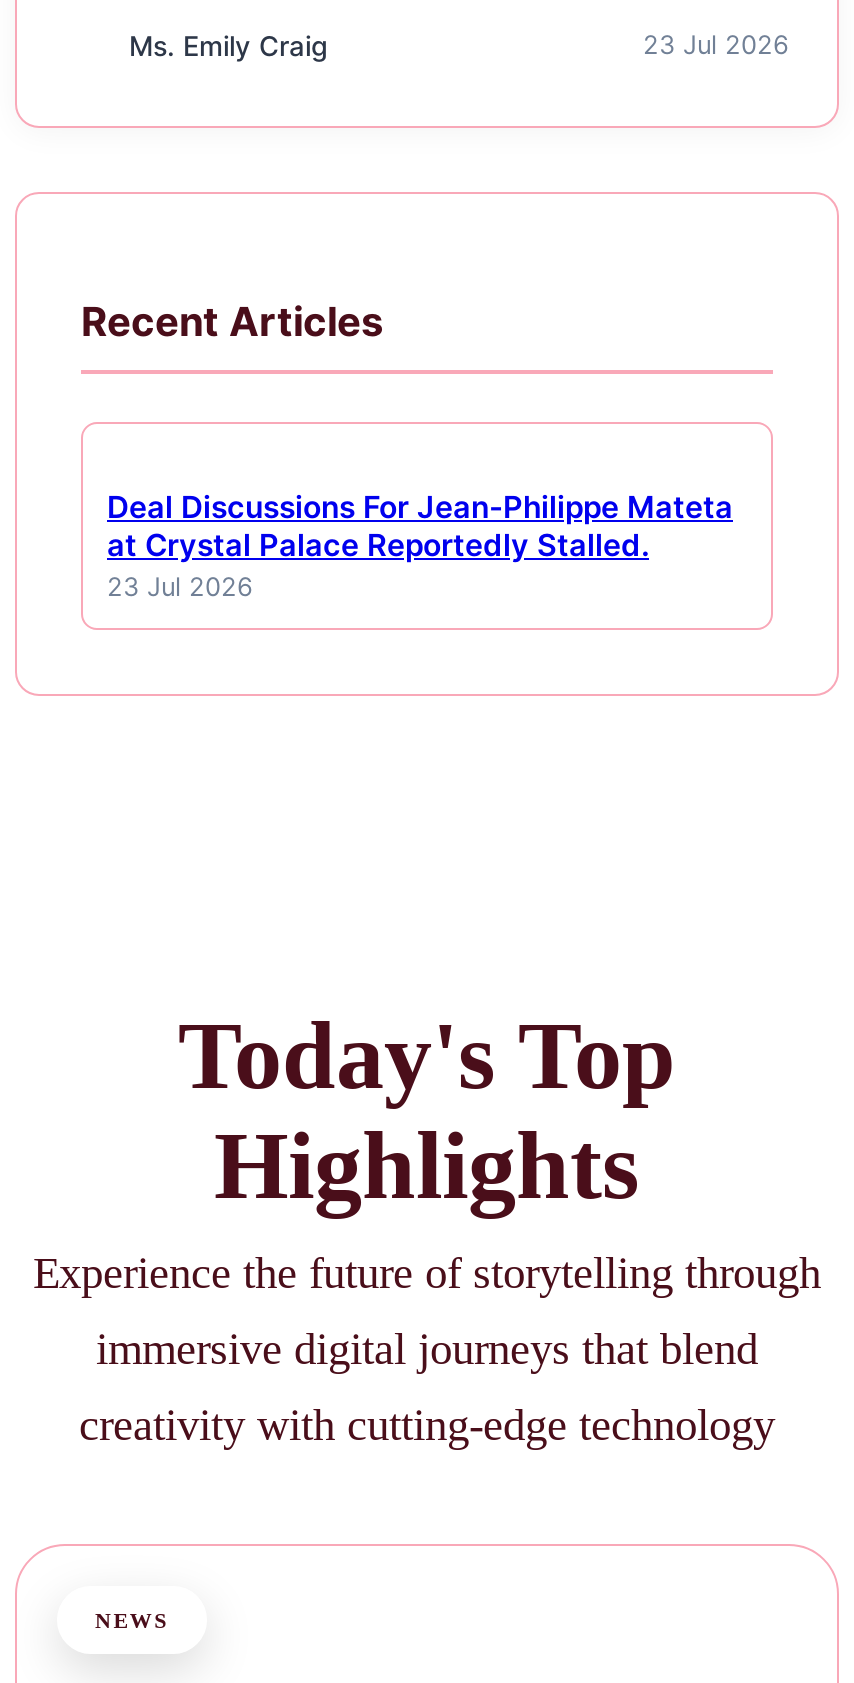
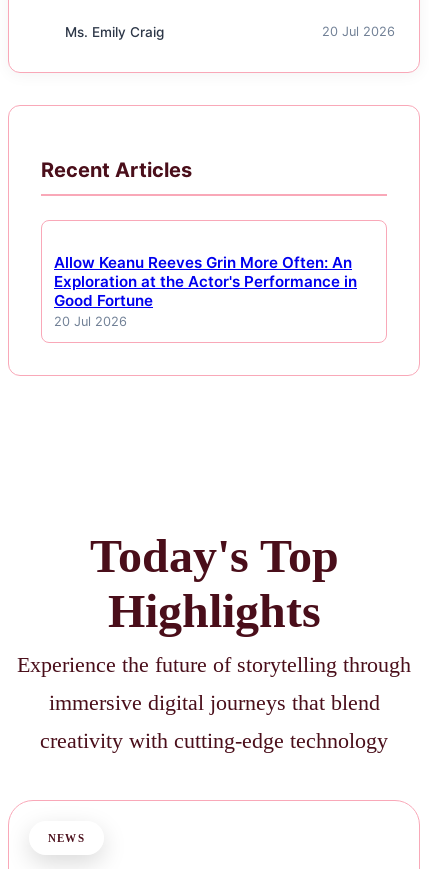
- 23 Jul 2026
+ 20 Jul 2026

- Deal Discussions For Jean-Philippe Mateta
- at Crystal Palace Reportedly Stalled.
- 23 Jul 2026
+ Allow Keanu Reeves Grin More Often: An
+ Exploration at the Actor's Performance in
+ Good Fortune
+ 20 Jul 2026
